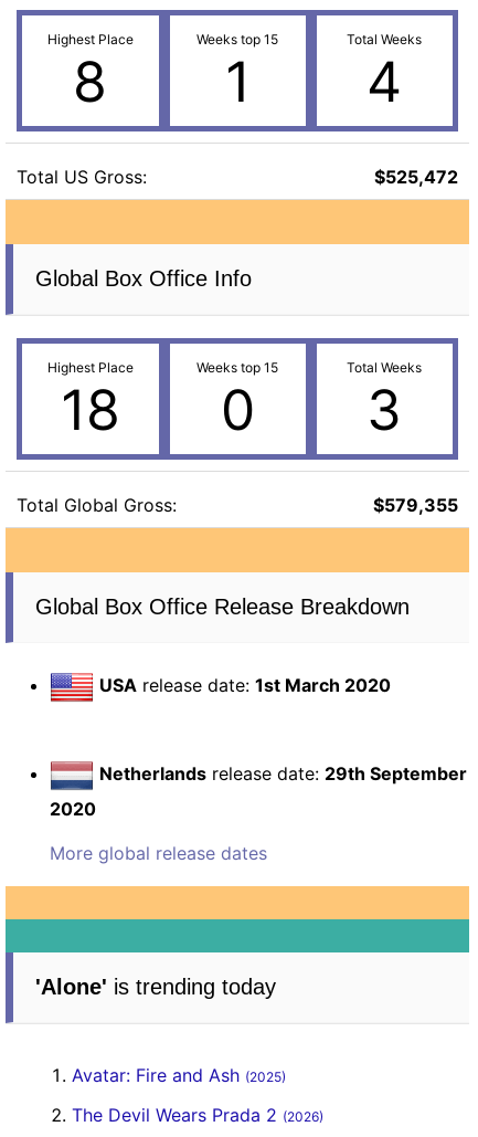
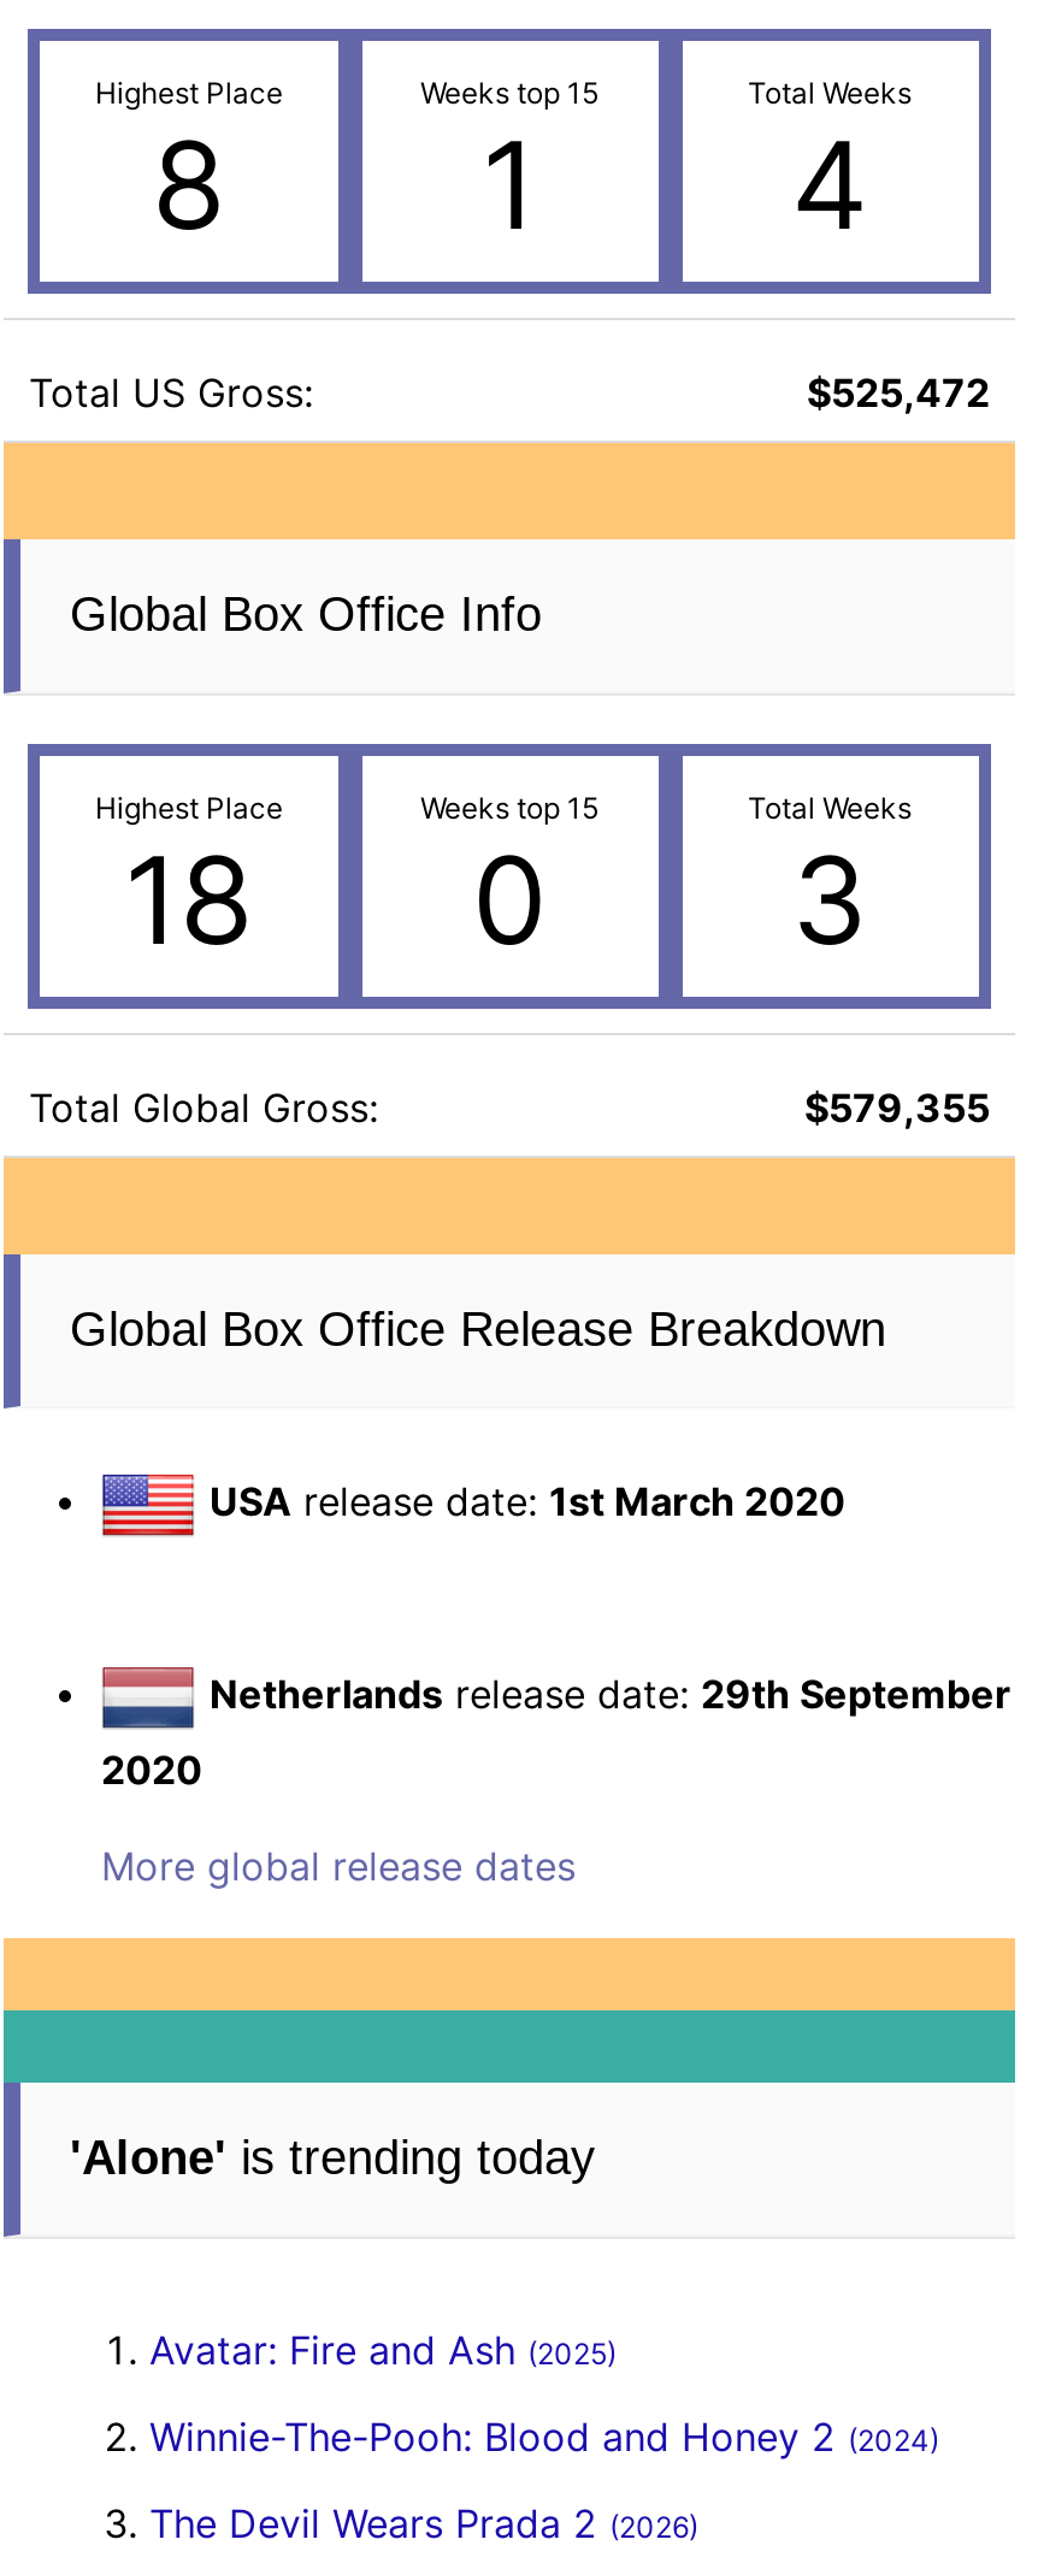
+ Winnie-The-Pooh: Blood and Honey 2 (2024)
